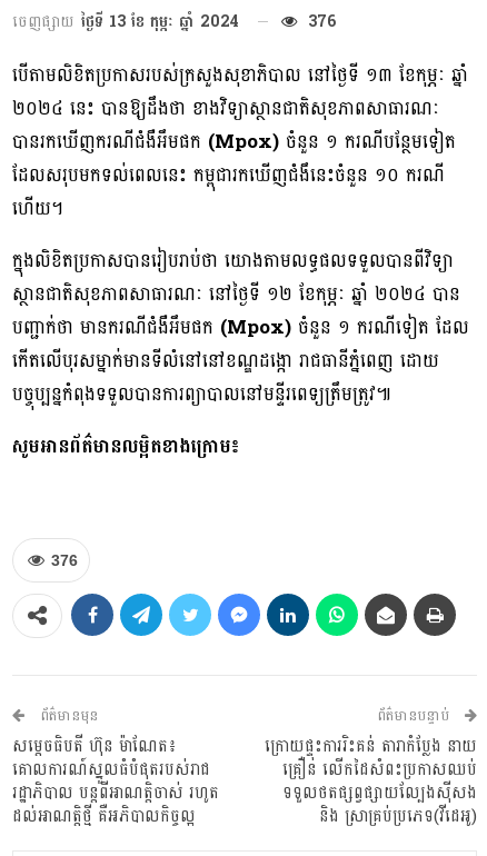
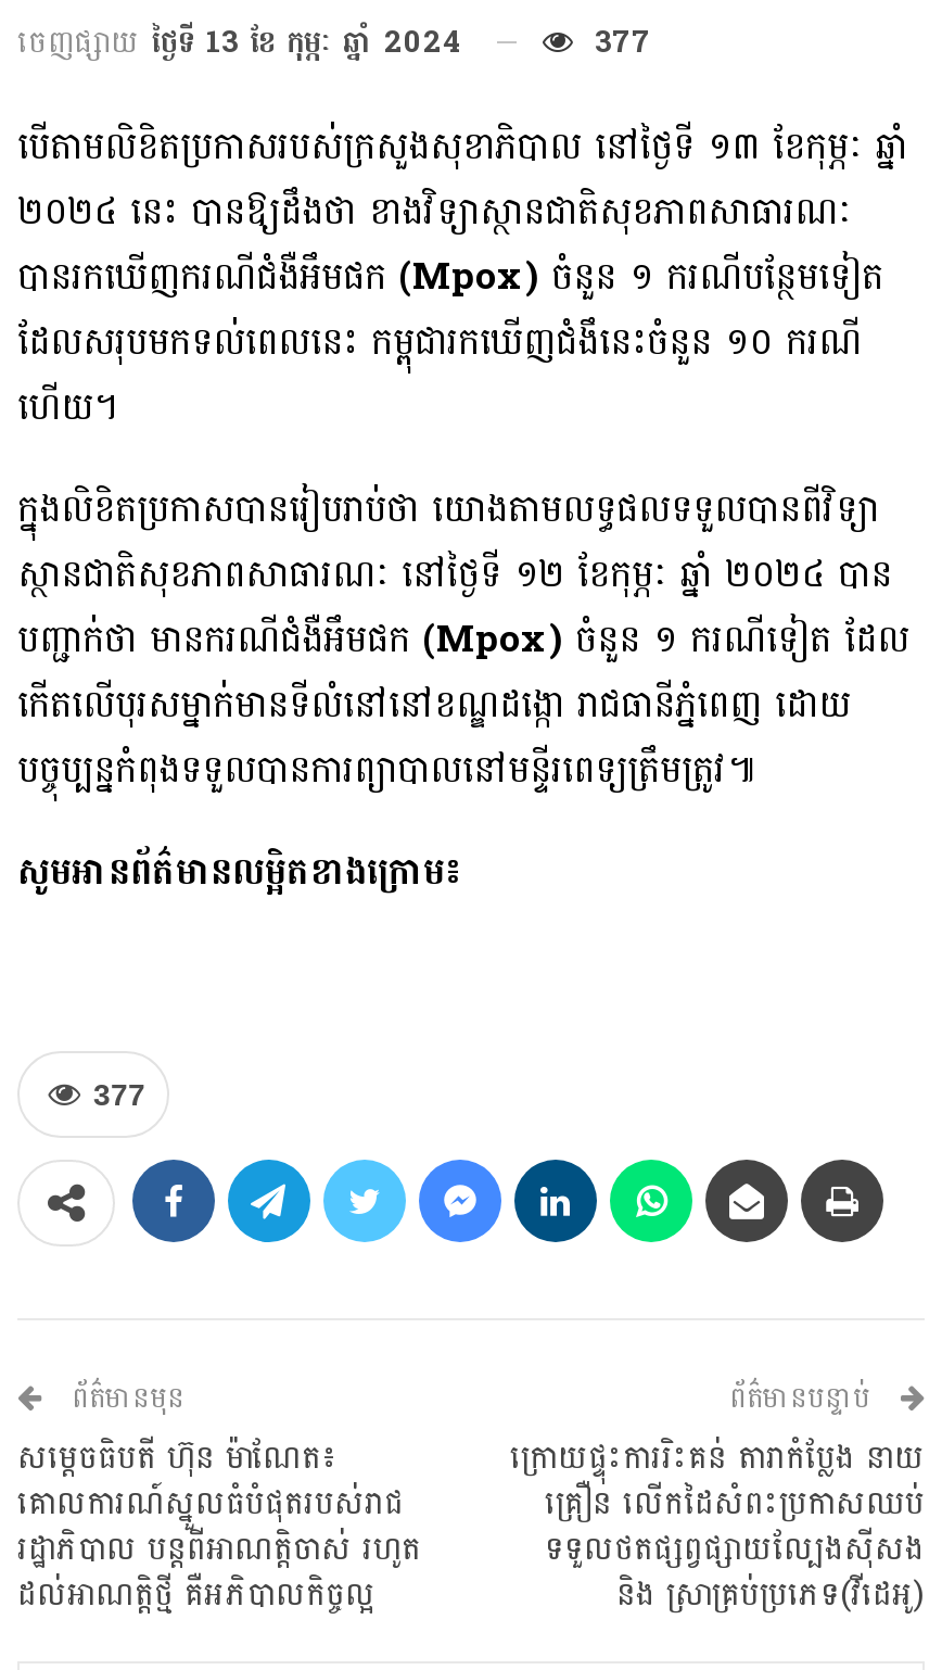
- 376
+ 377

- 376
+ 377
